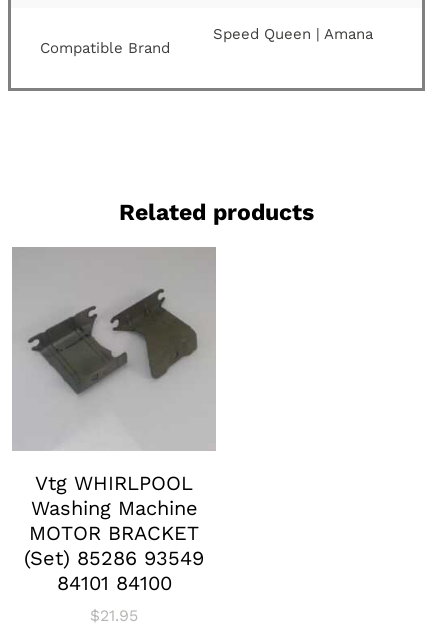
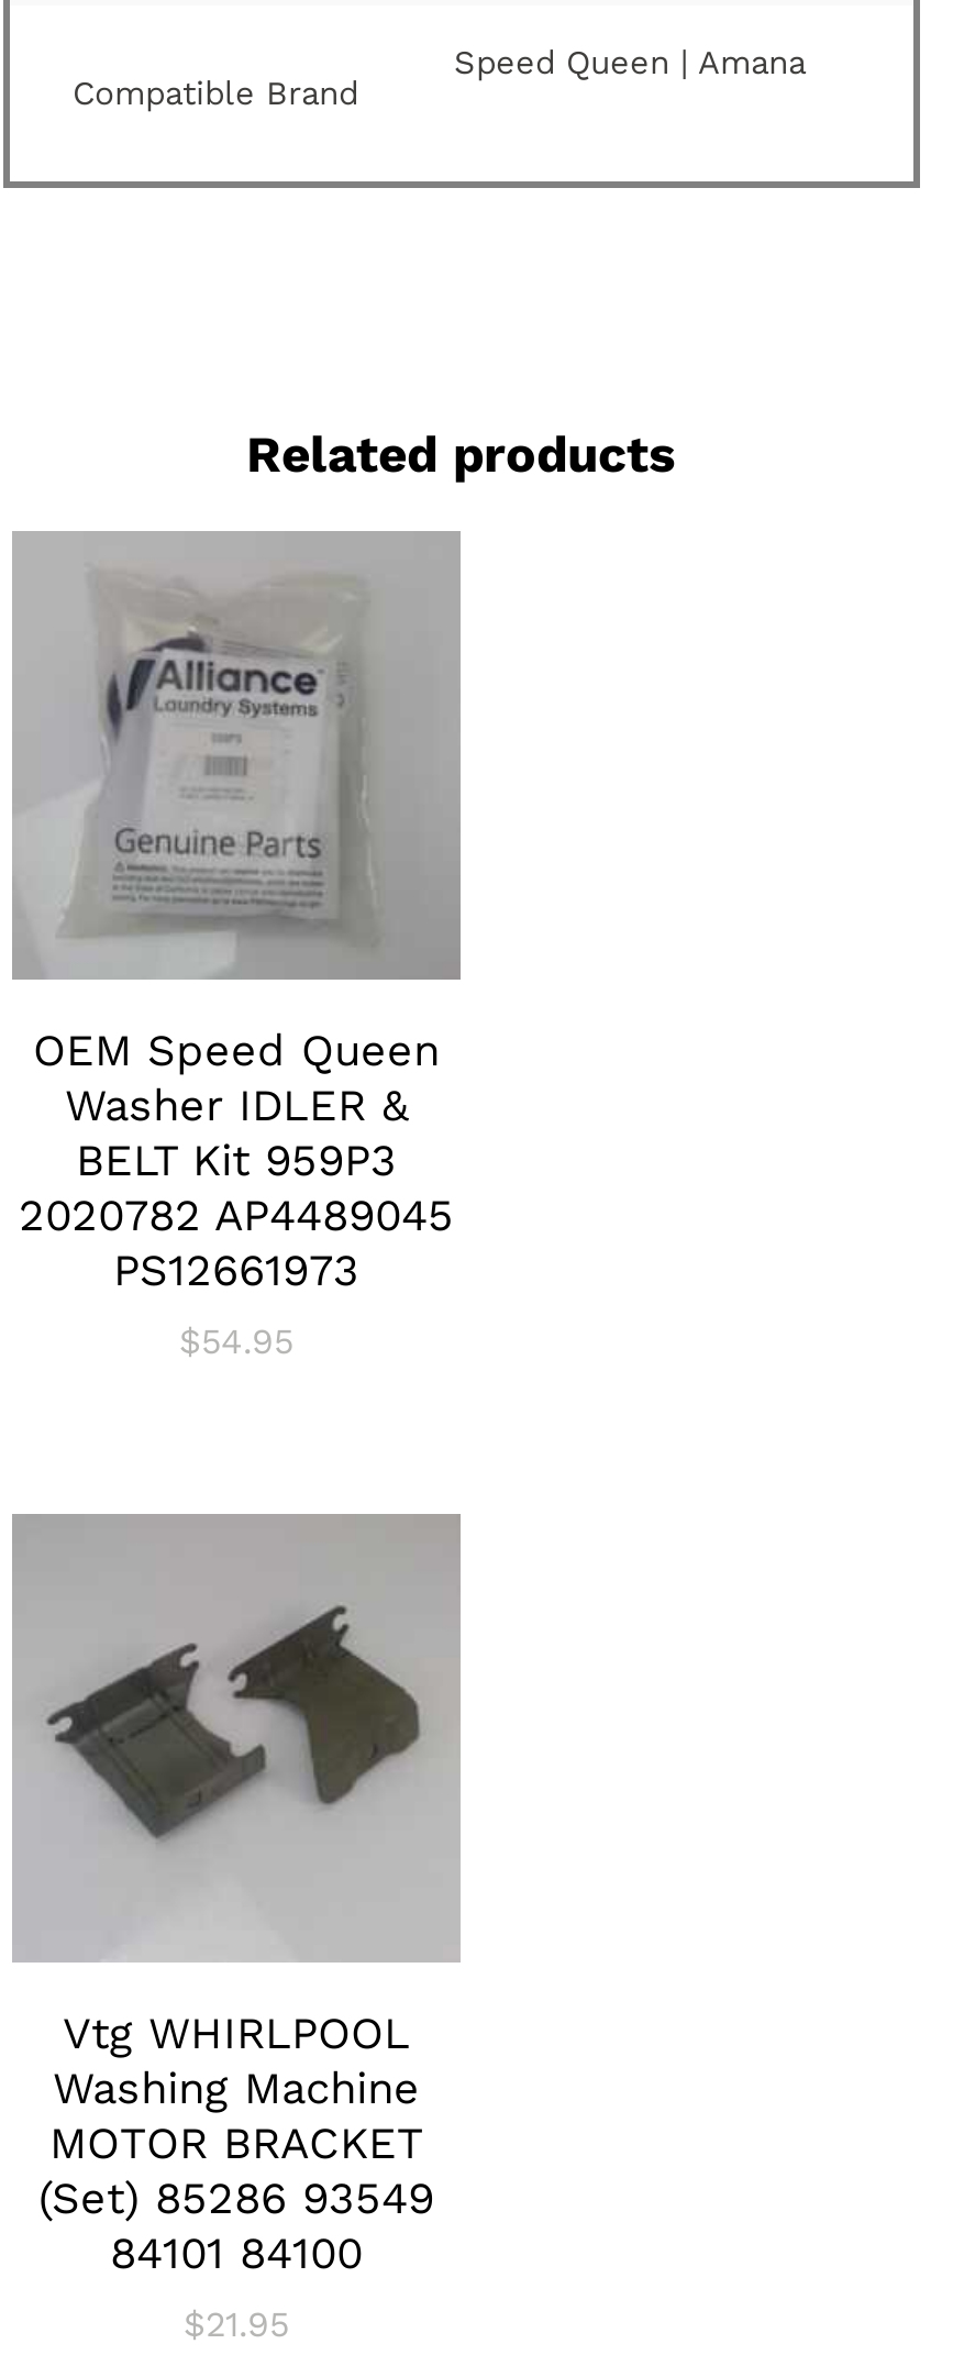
+ [image]
+ OEM Speed Queen
+ Washer IDLER &
+ BELT Kit 959P3
+ 2020782 AP4489045
+ PS12661973
+ $54.95
